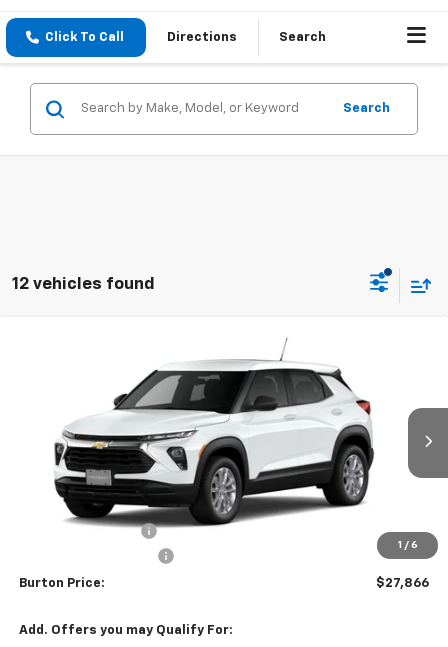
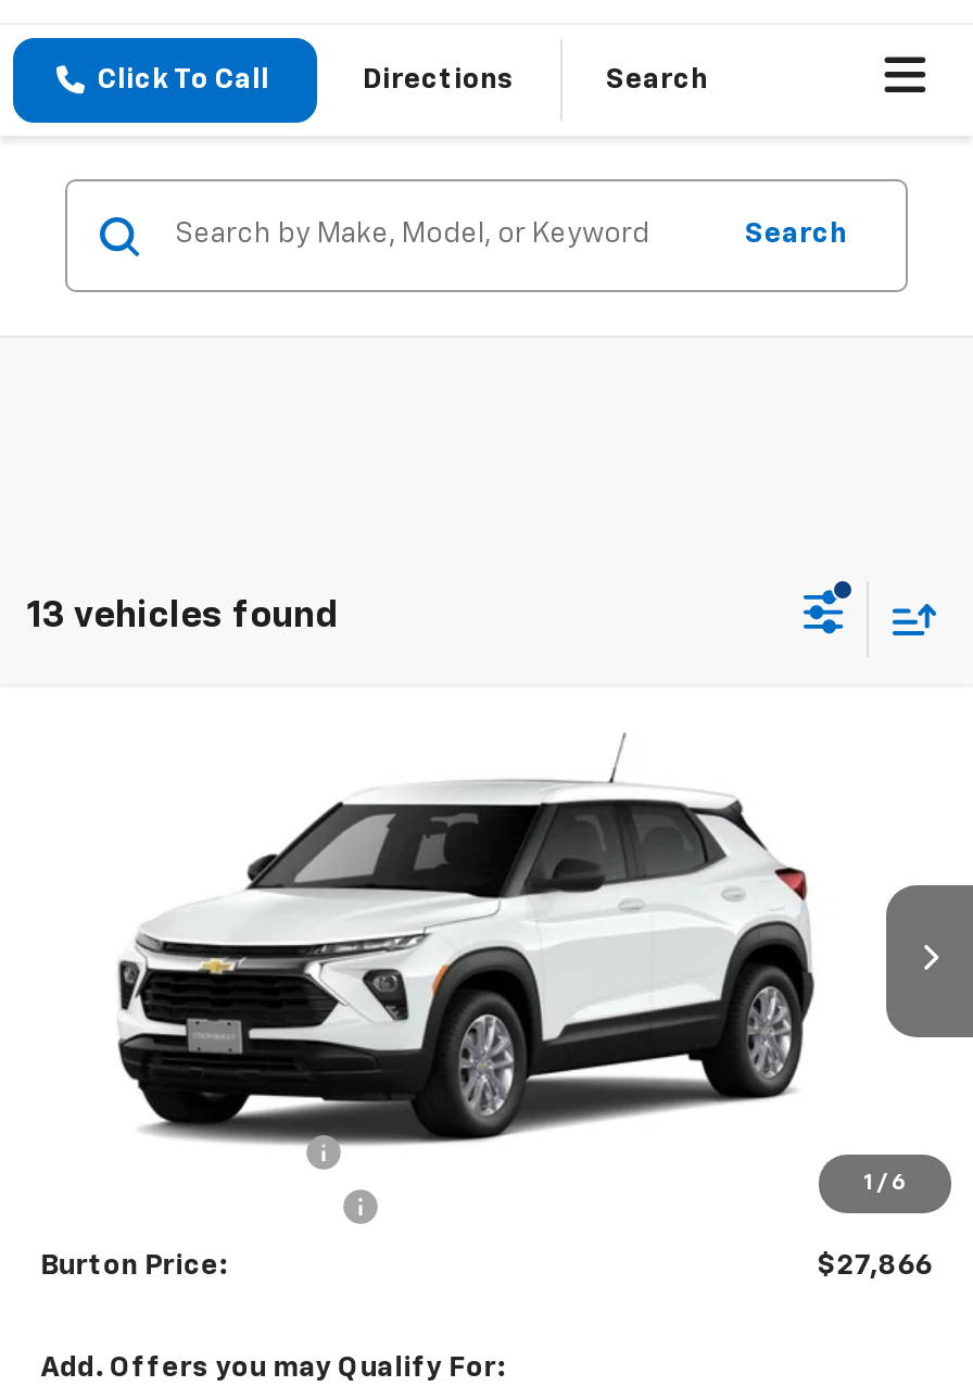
- 12 vehicles found
+ 13 vehicles found
